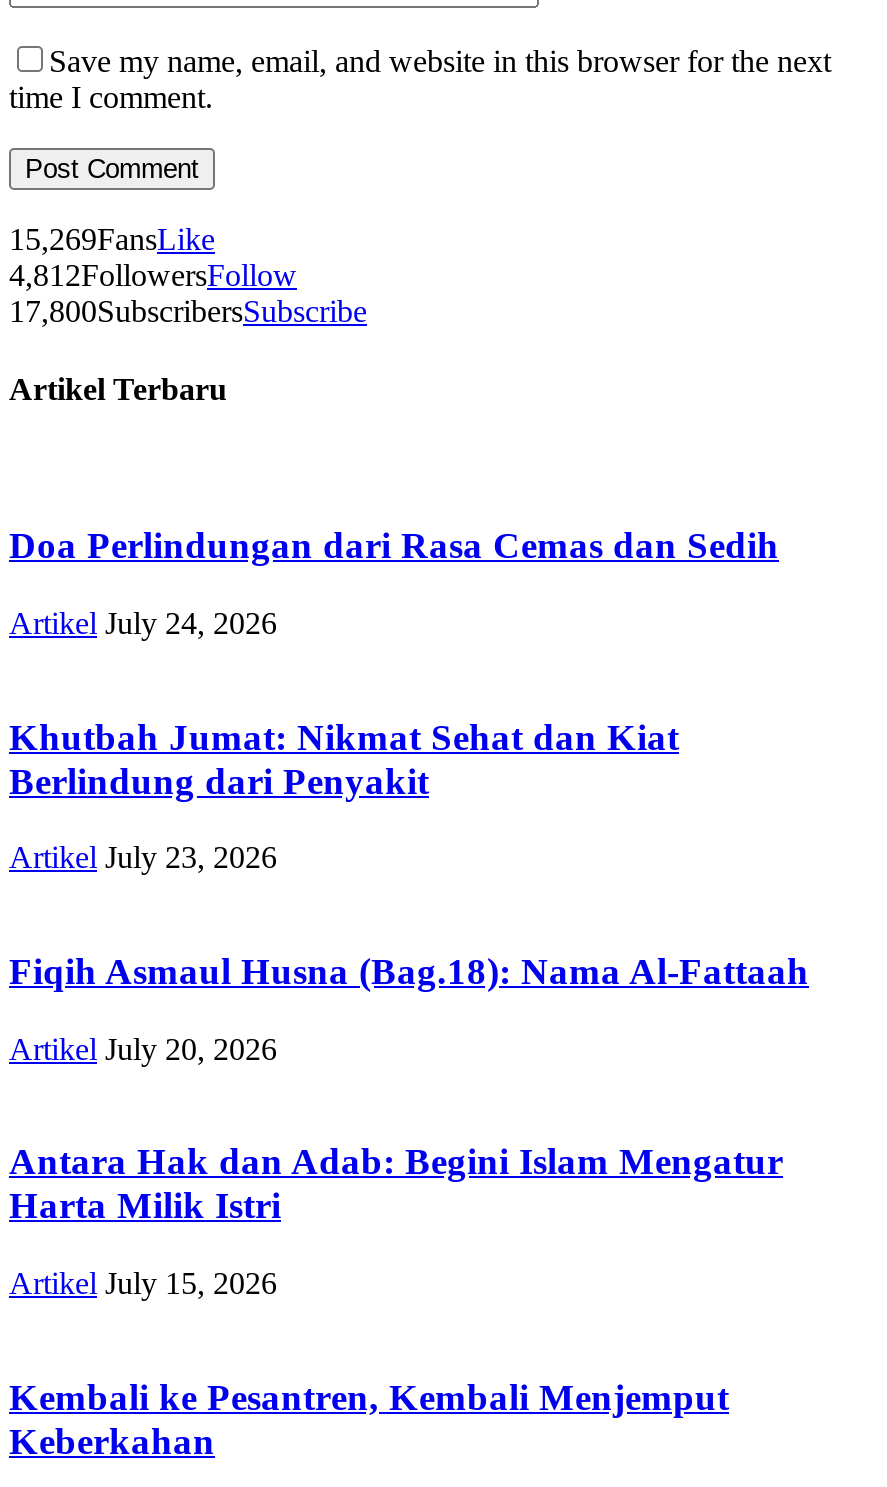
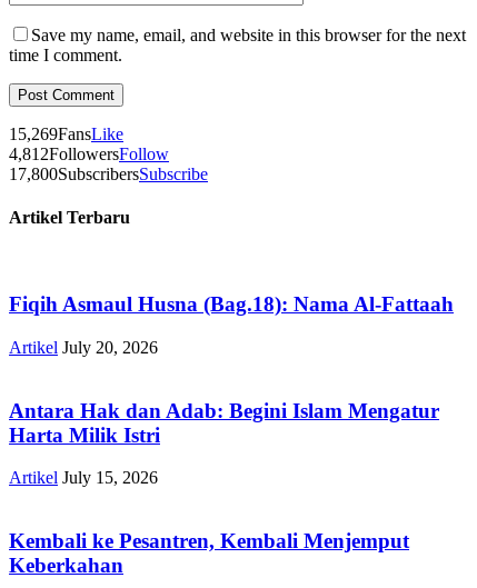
- Doa Perlindungan dari Rasa Cemas dan Sedih
- Artikel July 24, 2026
- Khutbah Jumat: Nikmat Sehat dan Kiat
- Berlindung dari Penyakit
- Artikel July 23, 2026
